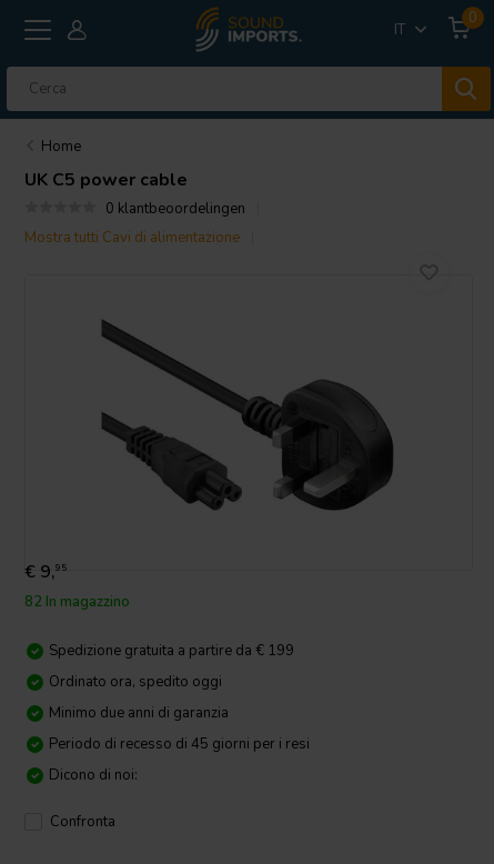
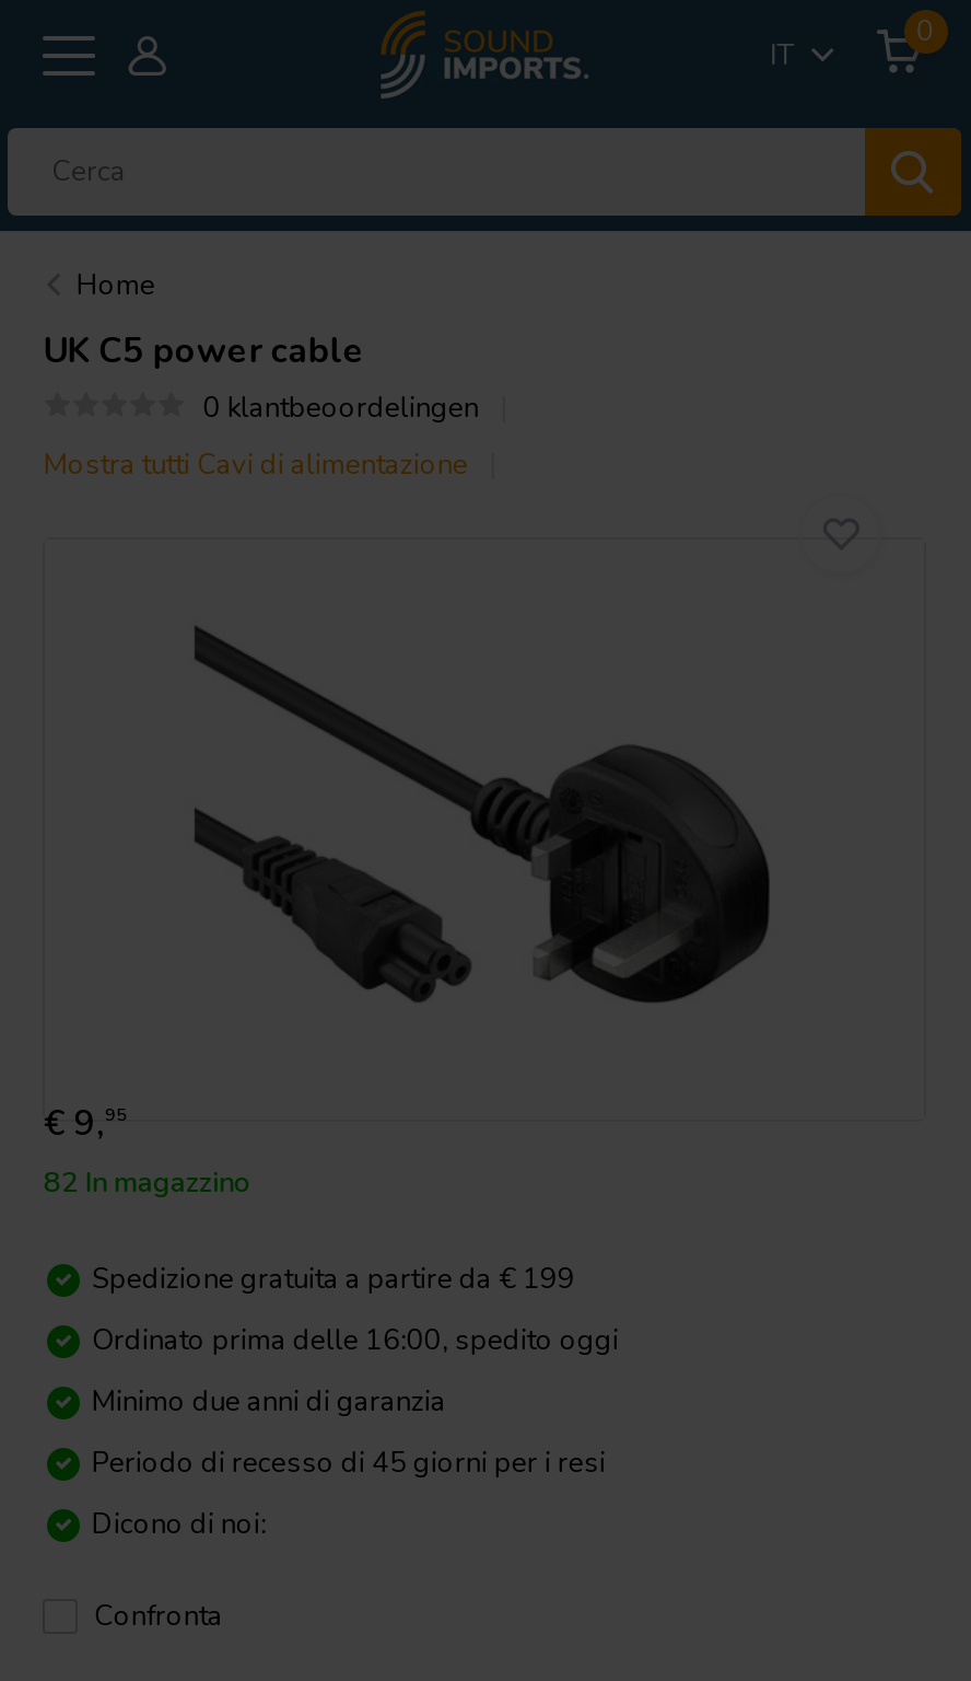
- Ordinato ora, spedito oggi
+ Ordinato prima delle 16:00, spedito oggi
